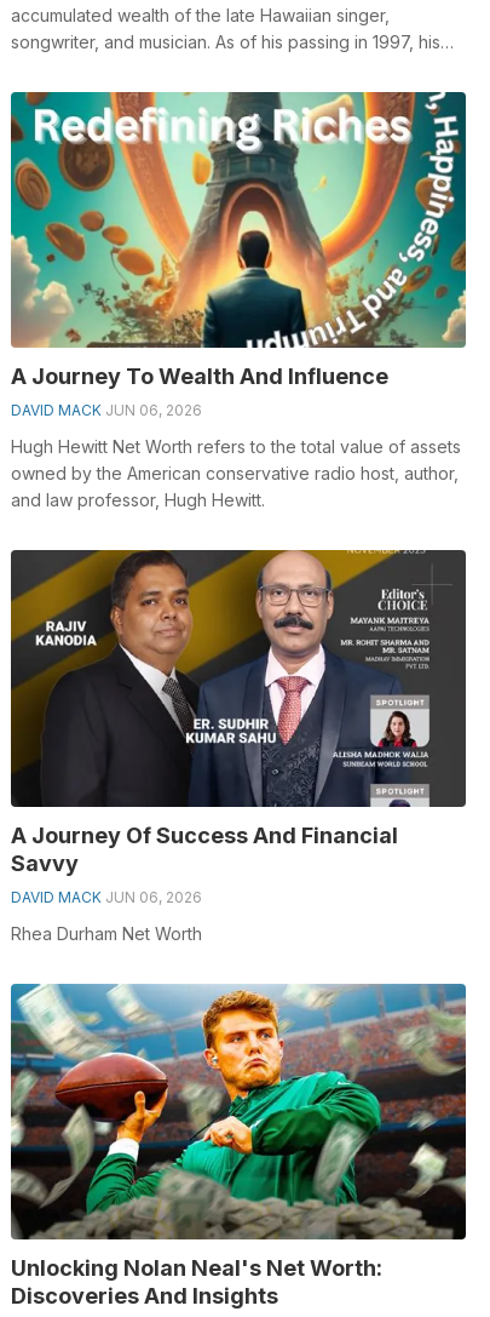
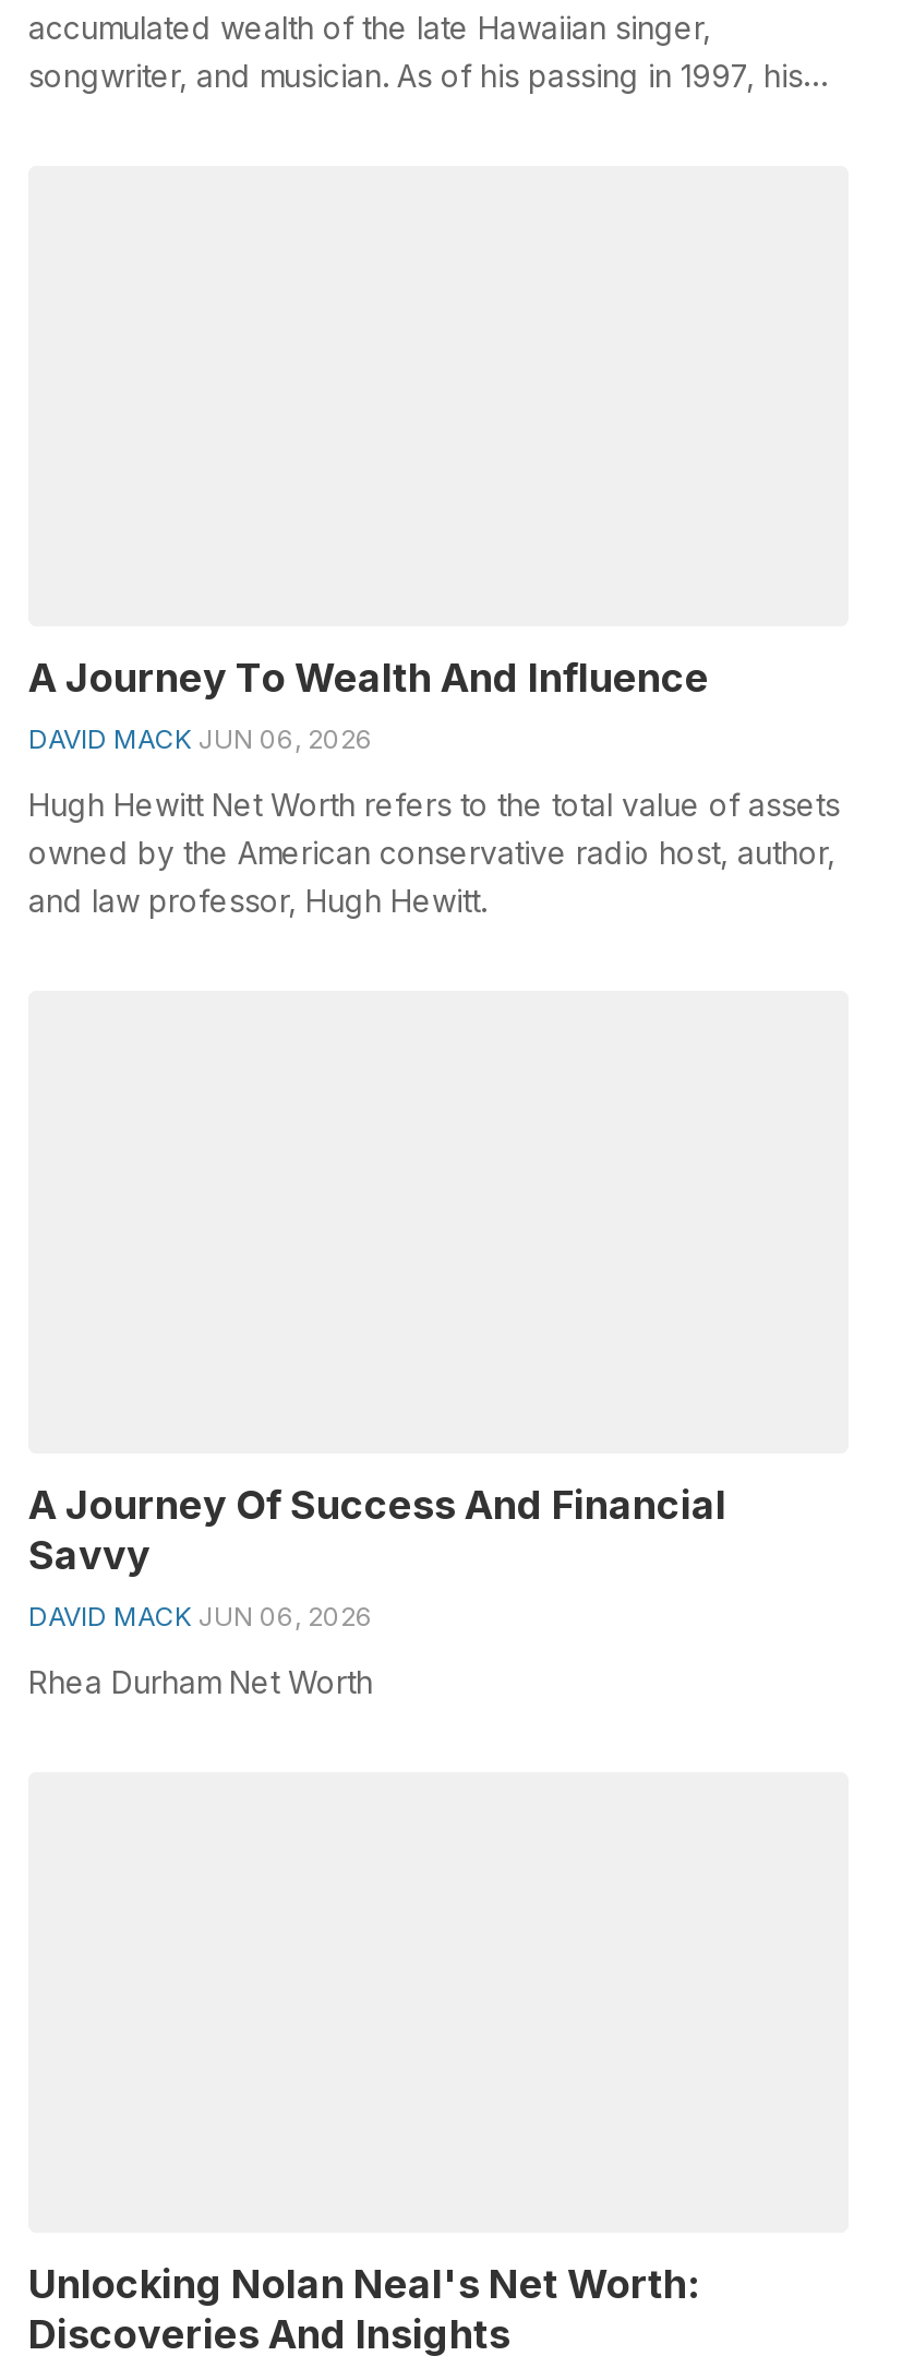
- [image]

- [image]

- [image]
